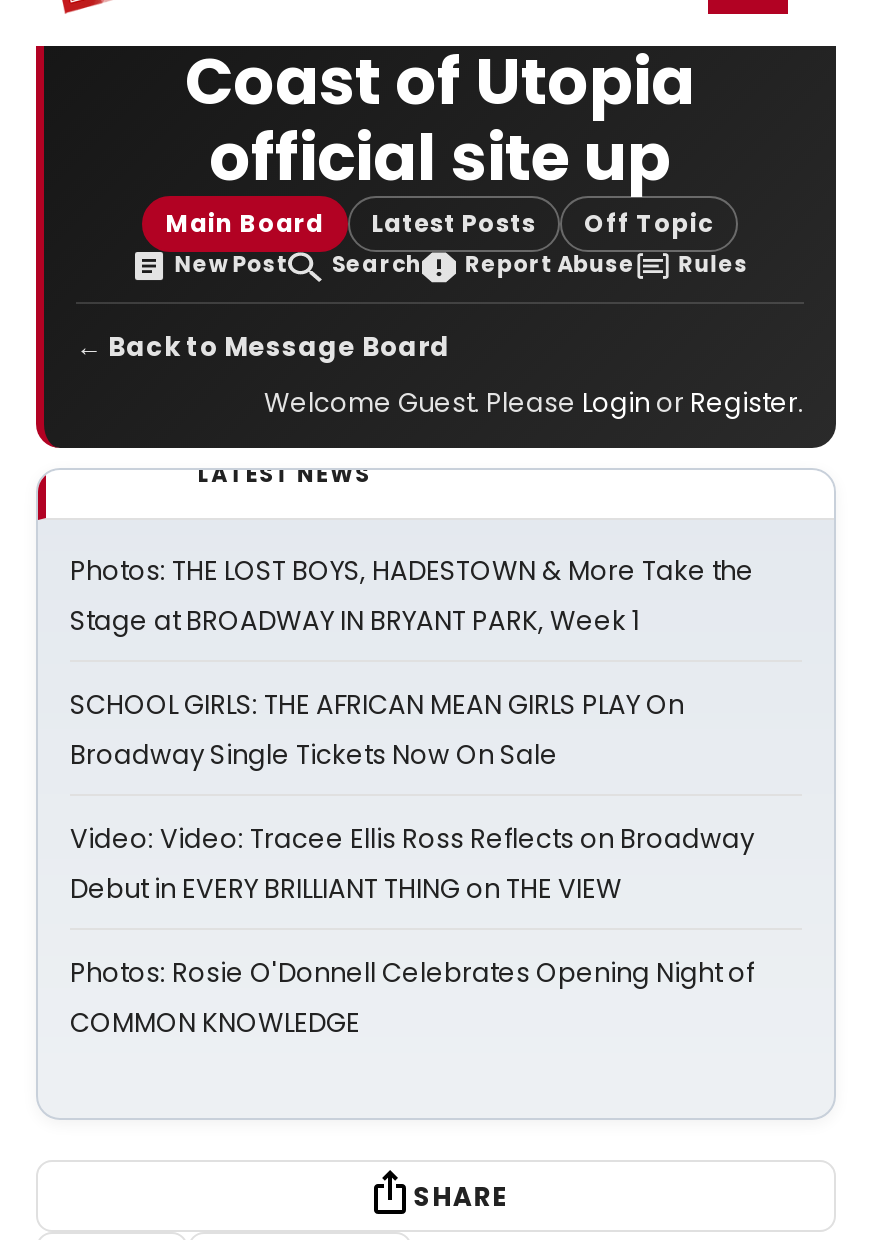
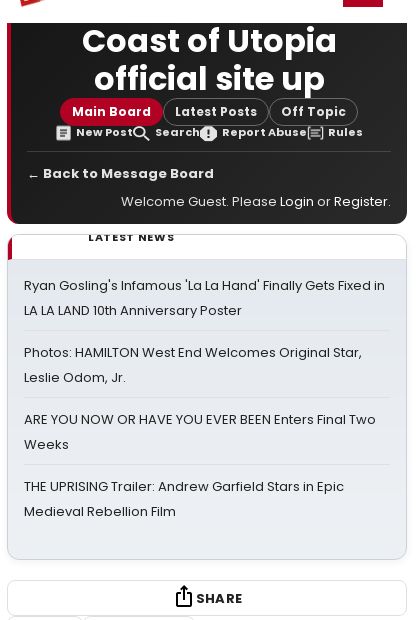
- Photos: THE LOST BOYS, HADESTOWN & More Take the
- Stage at BROADWAY IN BRYANT PARK, Week 1
+ Ryan Gosling's Infamous 'La La Hand' Finally Gets Fixed in
+ LA LA LAND 10th Anniversary Poster

- SCHOOL GIRLS: THE AFRICAN MEAN GIRLS PLAY On
- Broadway Single Tickets Now On Sale
+ Photos: HAMILTON West End Welcomes Original Star,
+ Leslie Odom, Jr.

- Video: Video: Tracee Ellis Ross Reflects on Broadway
- Debut in EVERY BRILLIANT THING on THE VIEW
+ ARE YOU NOW OR HAVE YOU EVER BEEN Enters Final Two
+ Weeks

- Photos: Rosie O'Donnell Celebrates Opening Night of
- COMMON KNOWLEDGE
+ THE UPRISING Trailer: Andrew Garfield Stars in Epic
+ Medieval Rebellion Film
